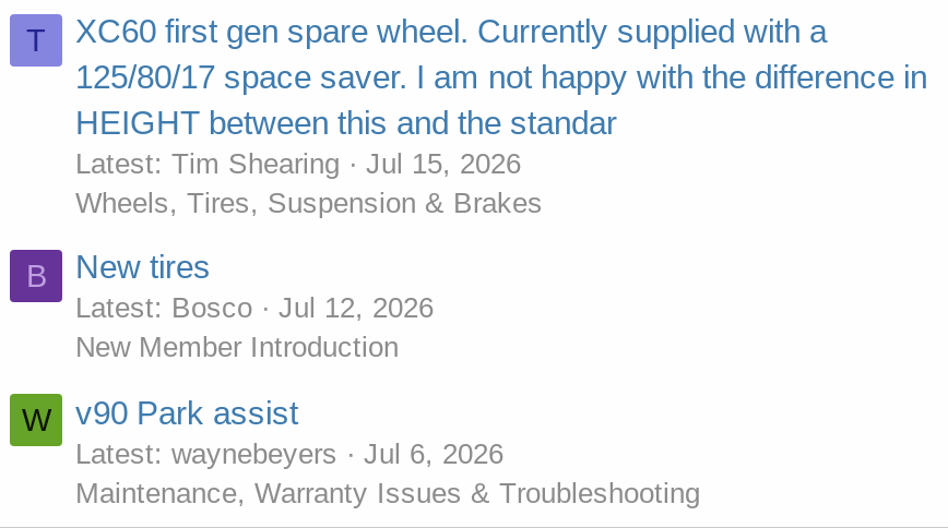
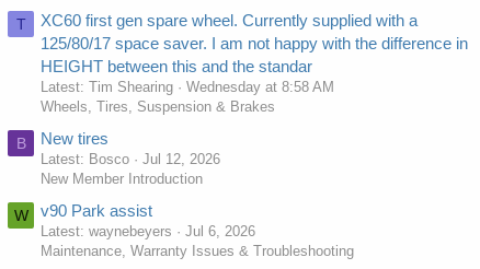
- Jul 15, 2026
+ Wednesday at 8:58 AM
